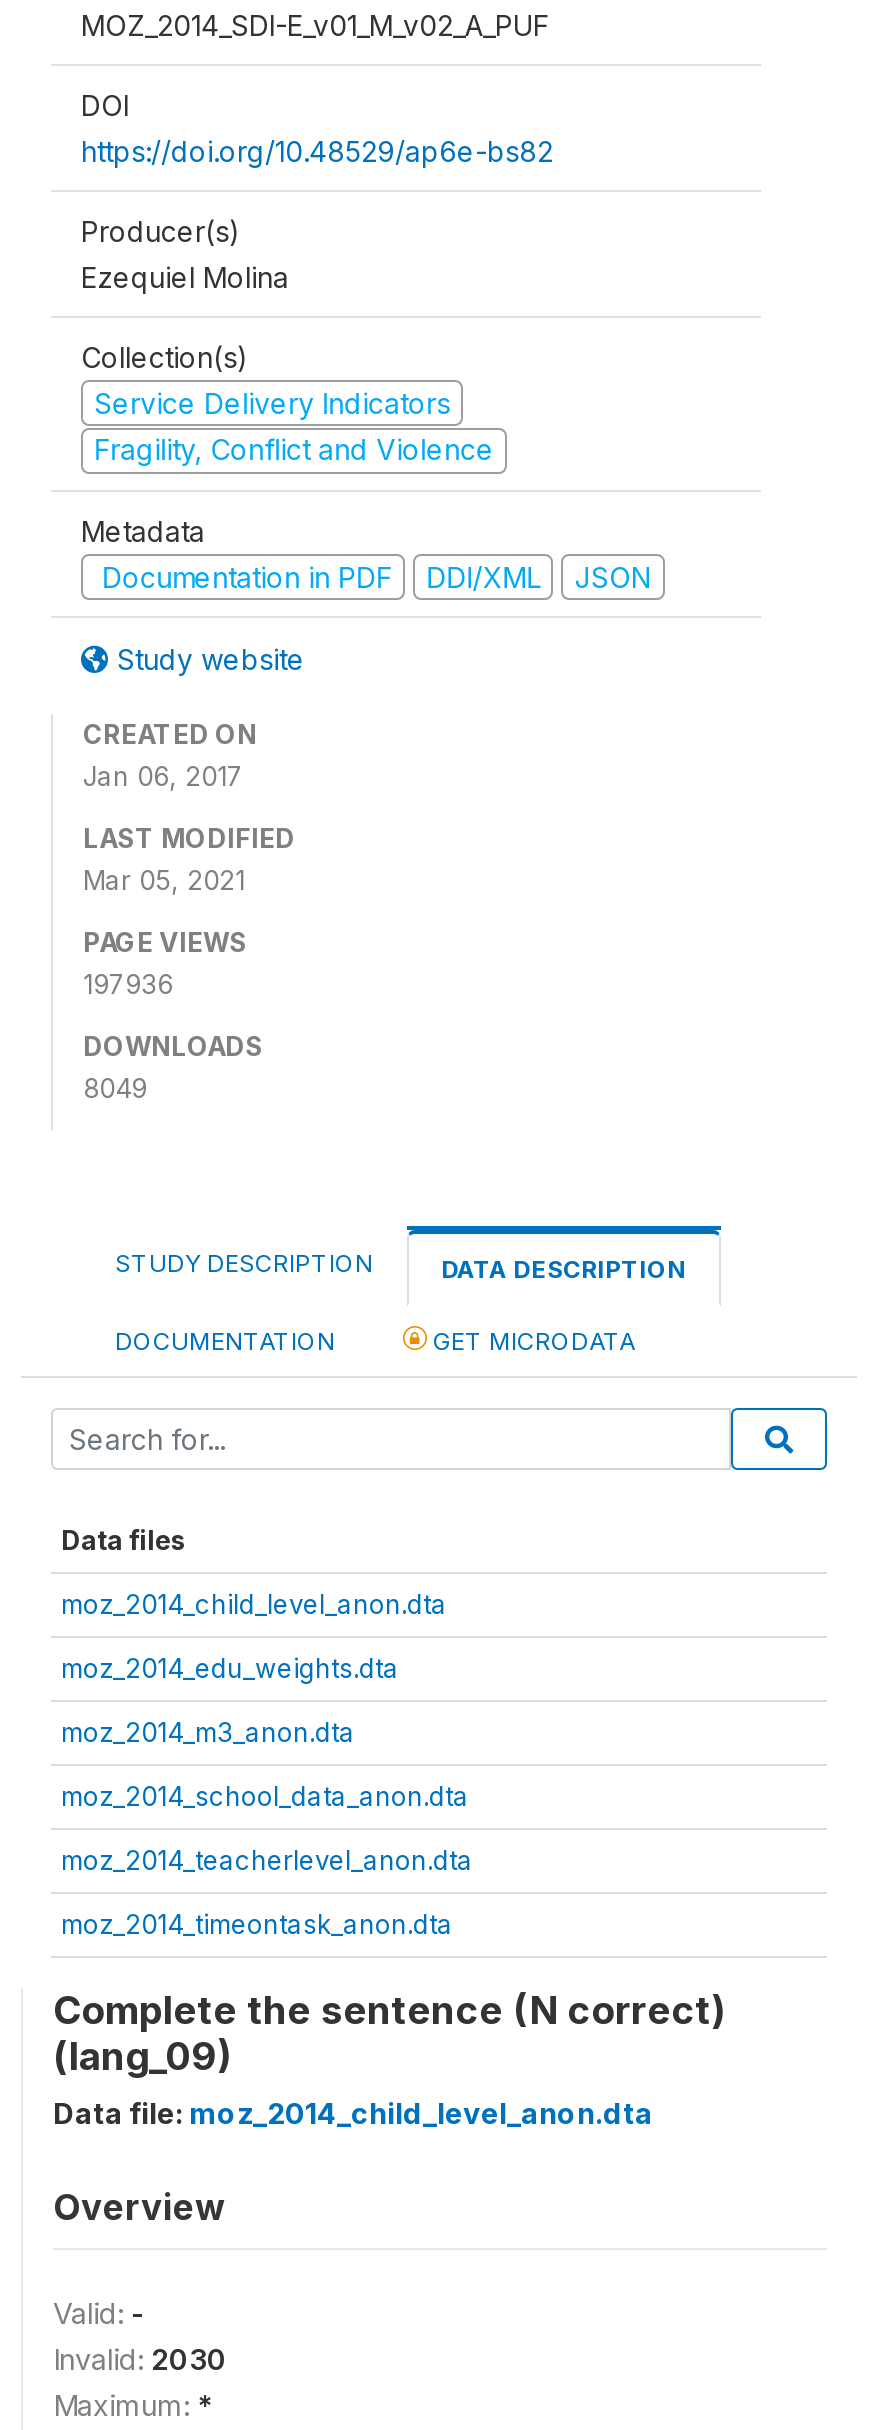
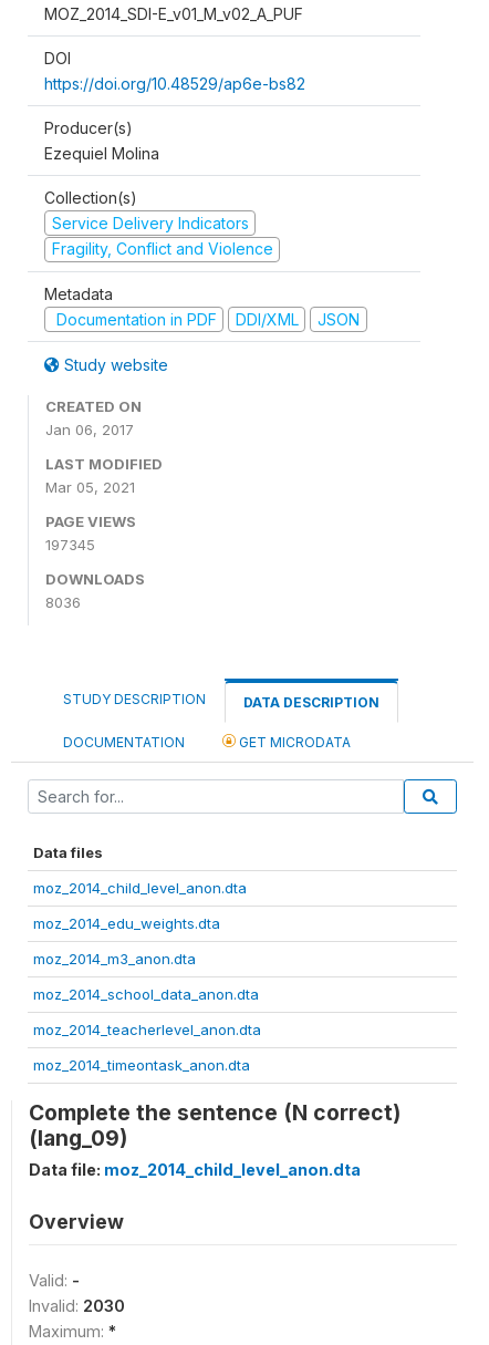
- 197936
+ 197345

- 8049
+ 8036
